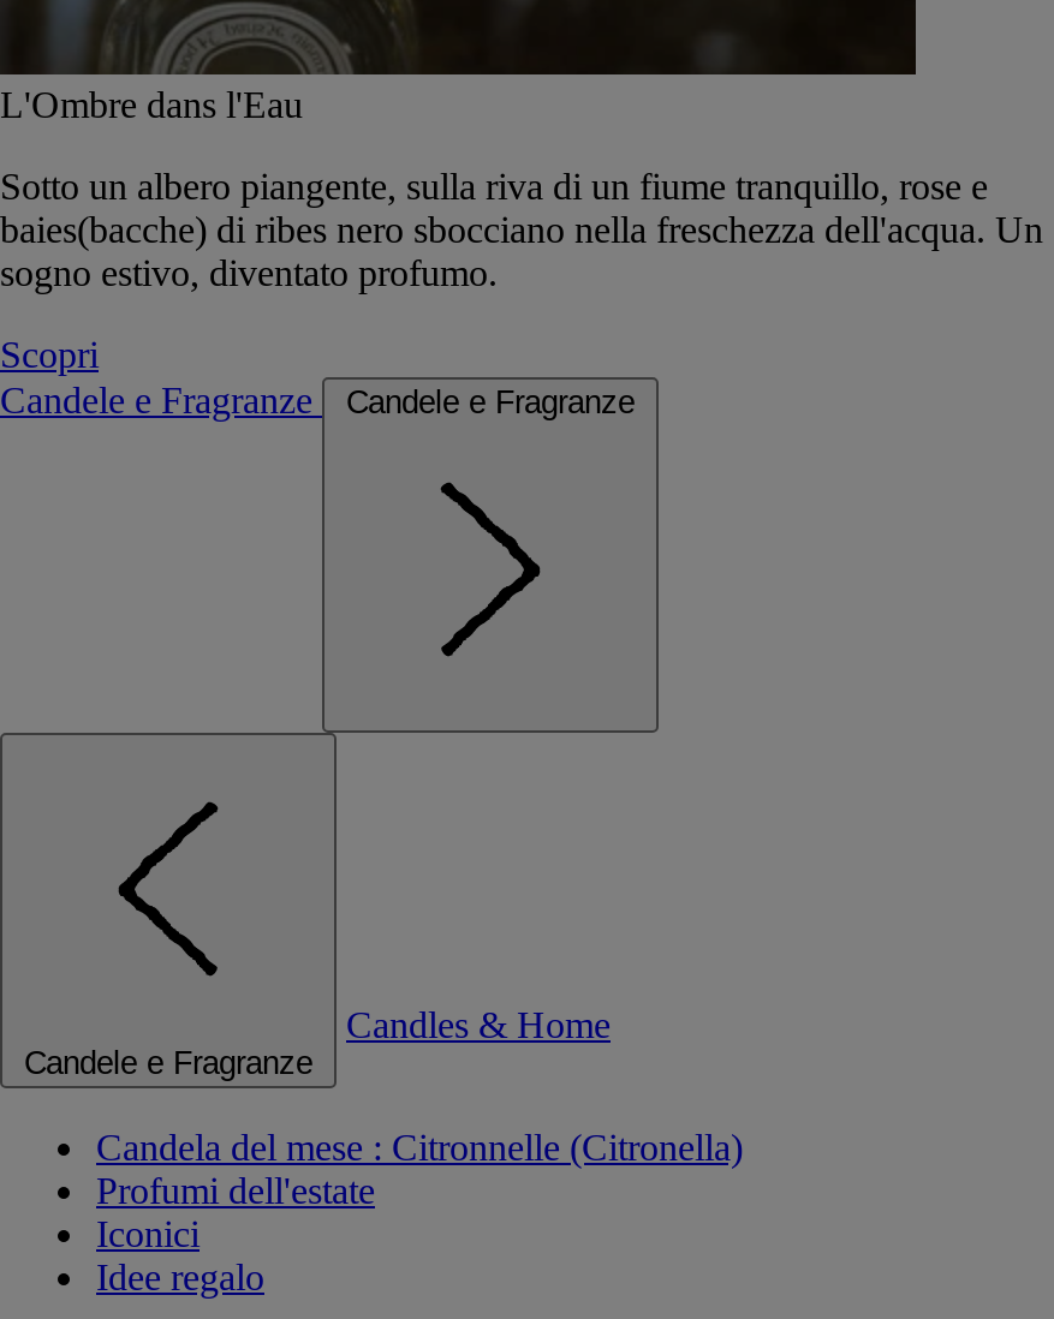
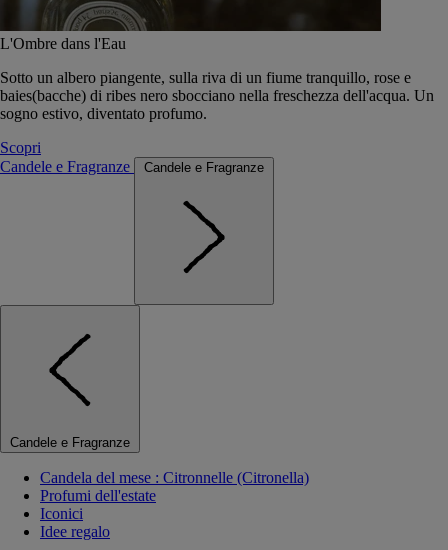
- Candles & Home
